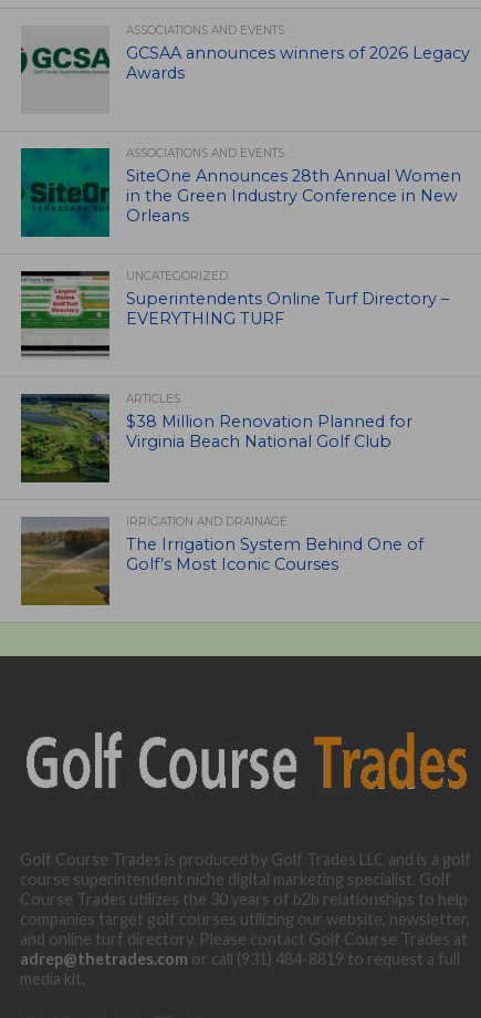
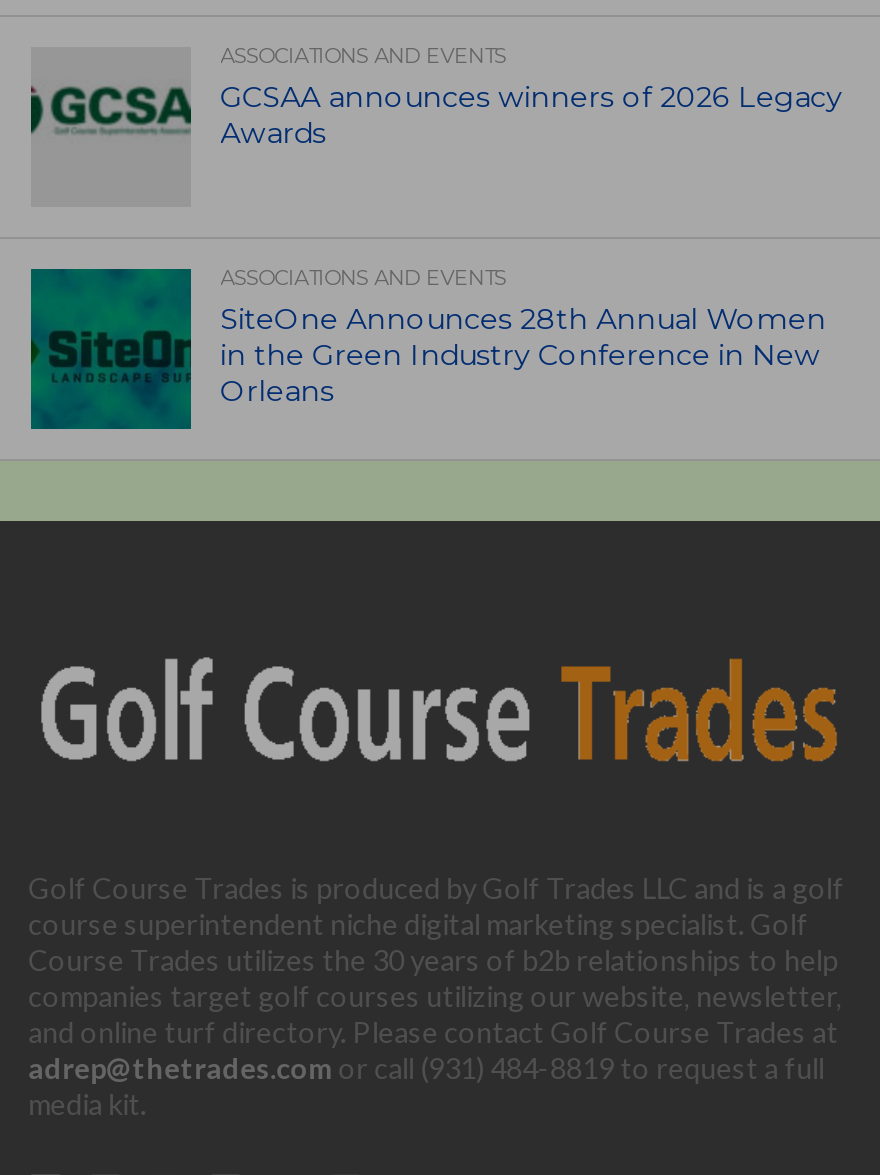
- [image]
- UNCATEGORIZED
- Superintendents Online Turf Directory –
- EVERYTHING TURF

- [image]
- ARTICLES
- $38 Million Renovation Planned for
- Virginia Beach National Golf Club

- [image]
- IRRIGATION AND DRAINAGE
- The Irrigation System Behind One of
- Golf’s Most Iconic Courses
